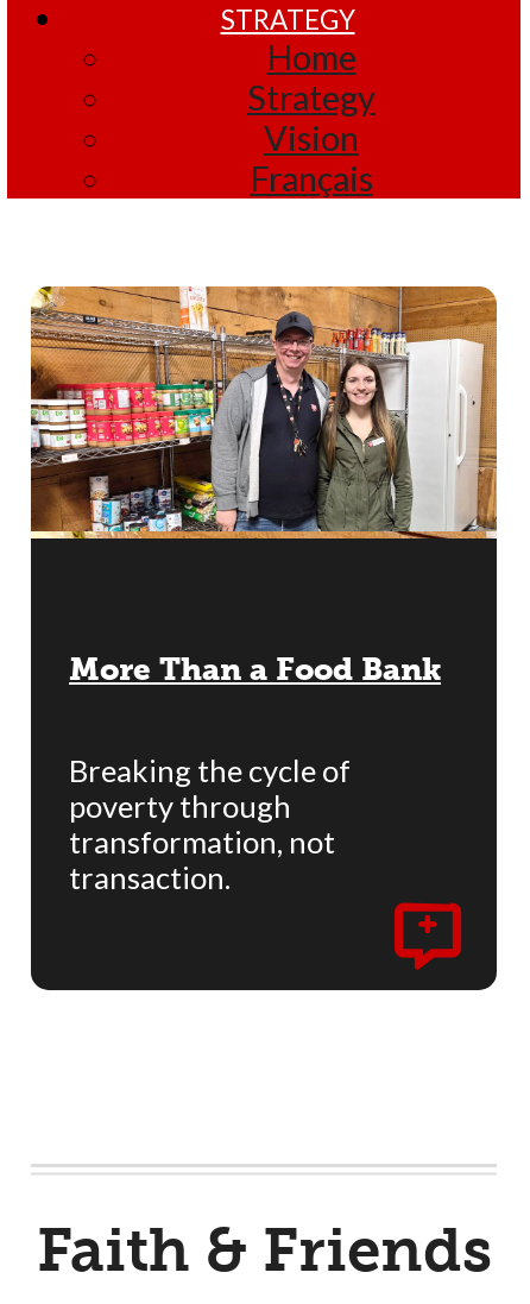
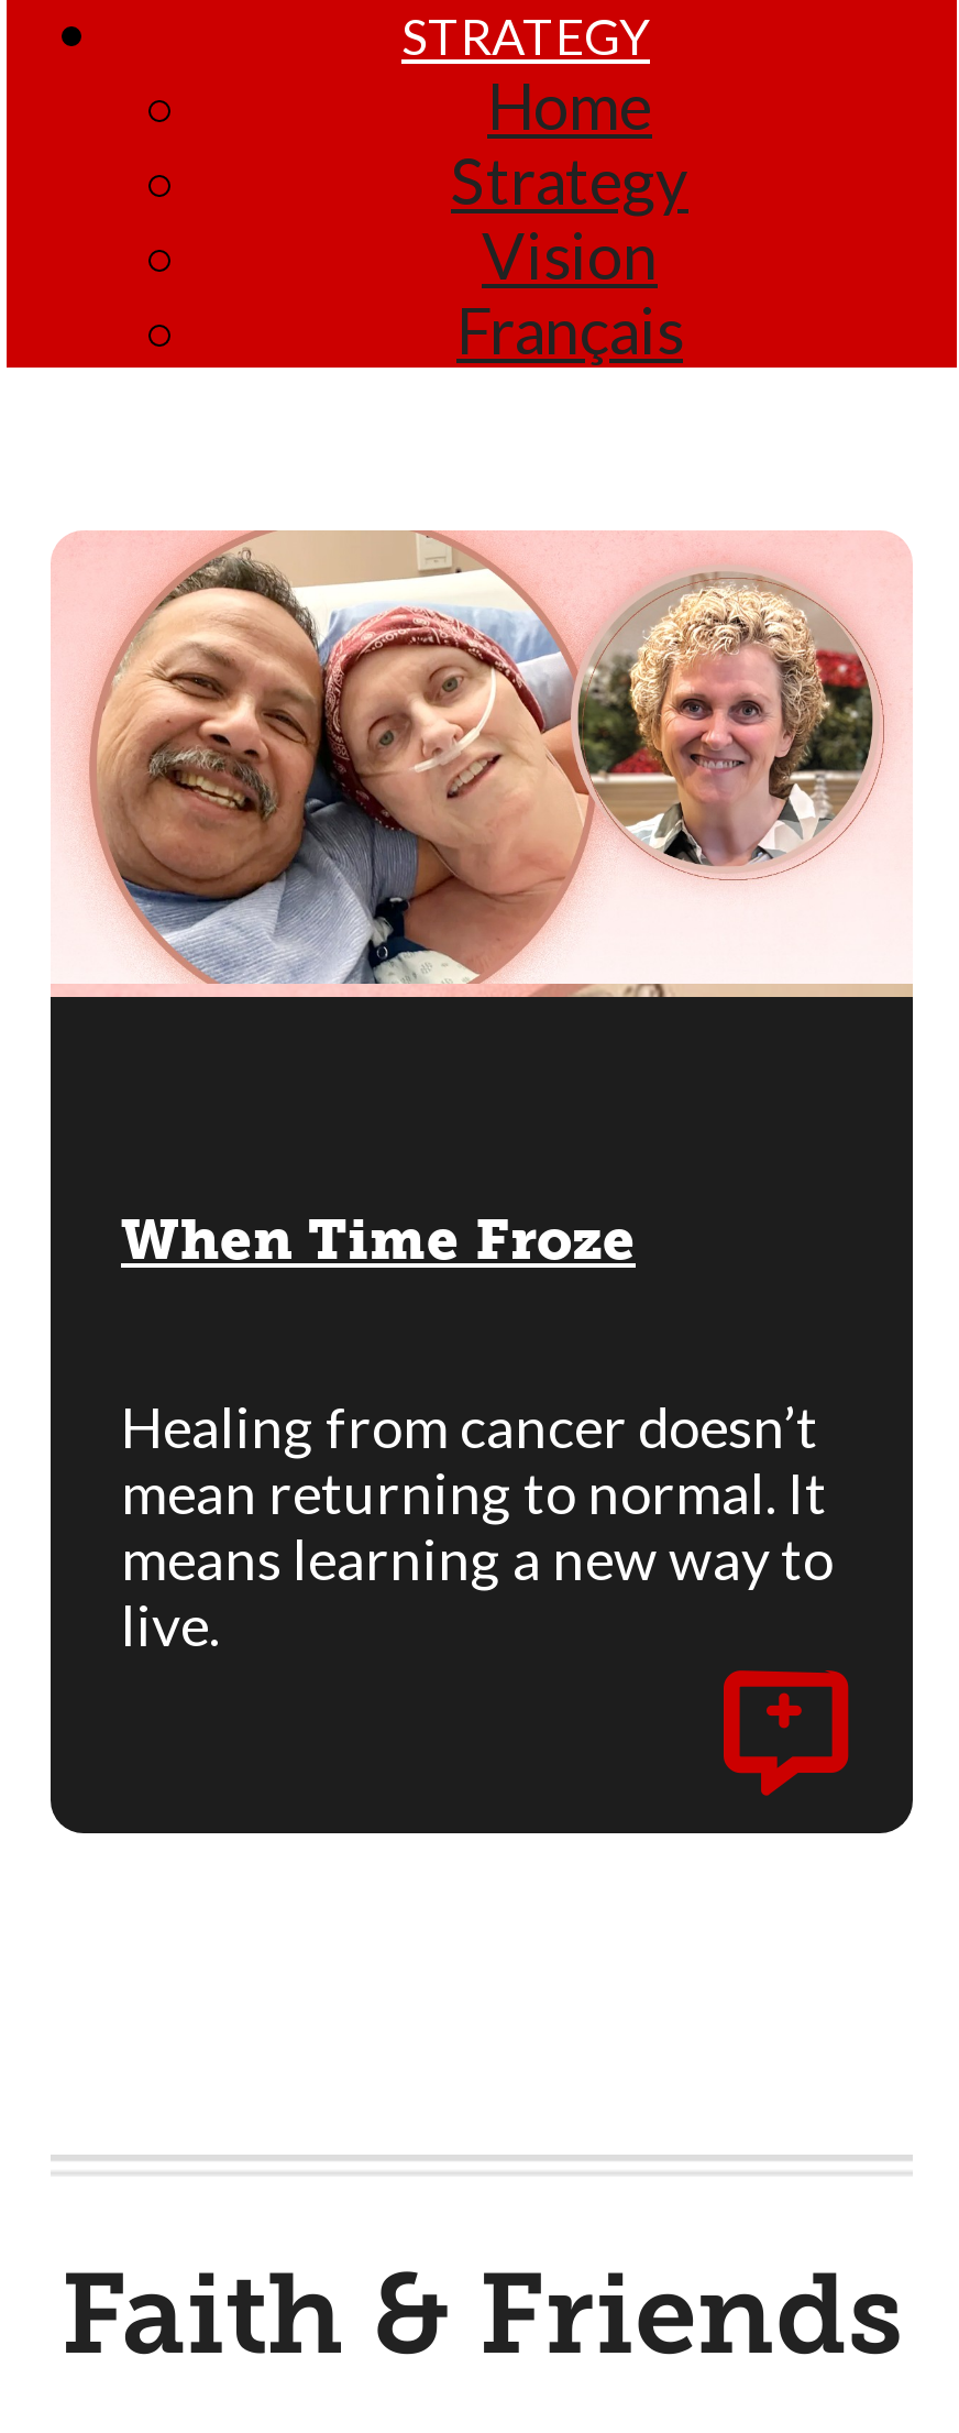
- [image]
+ [image]

- More Than a Food Bank
+ When Time Froze

- Breaking the cycle of
- poverty through
- transformation, not
- transaction.
+ Healing from cancer doesn’t
+ mean returning to normal. It
+ means learning a new way to
+ live.
